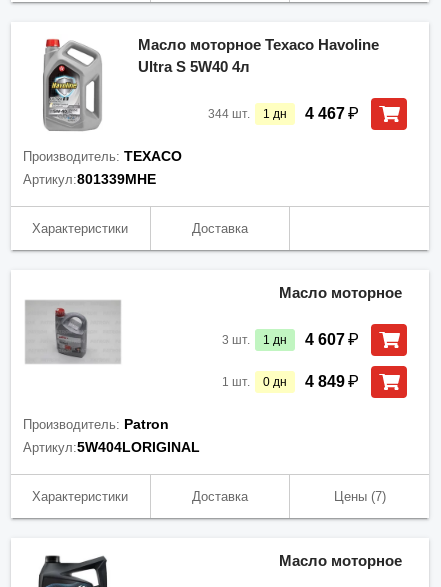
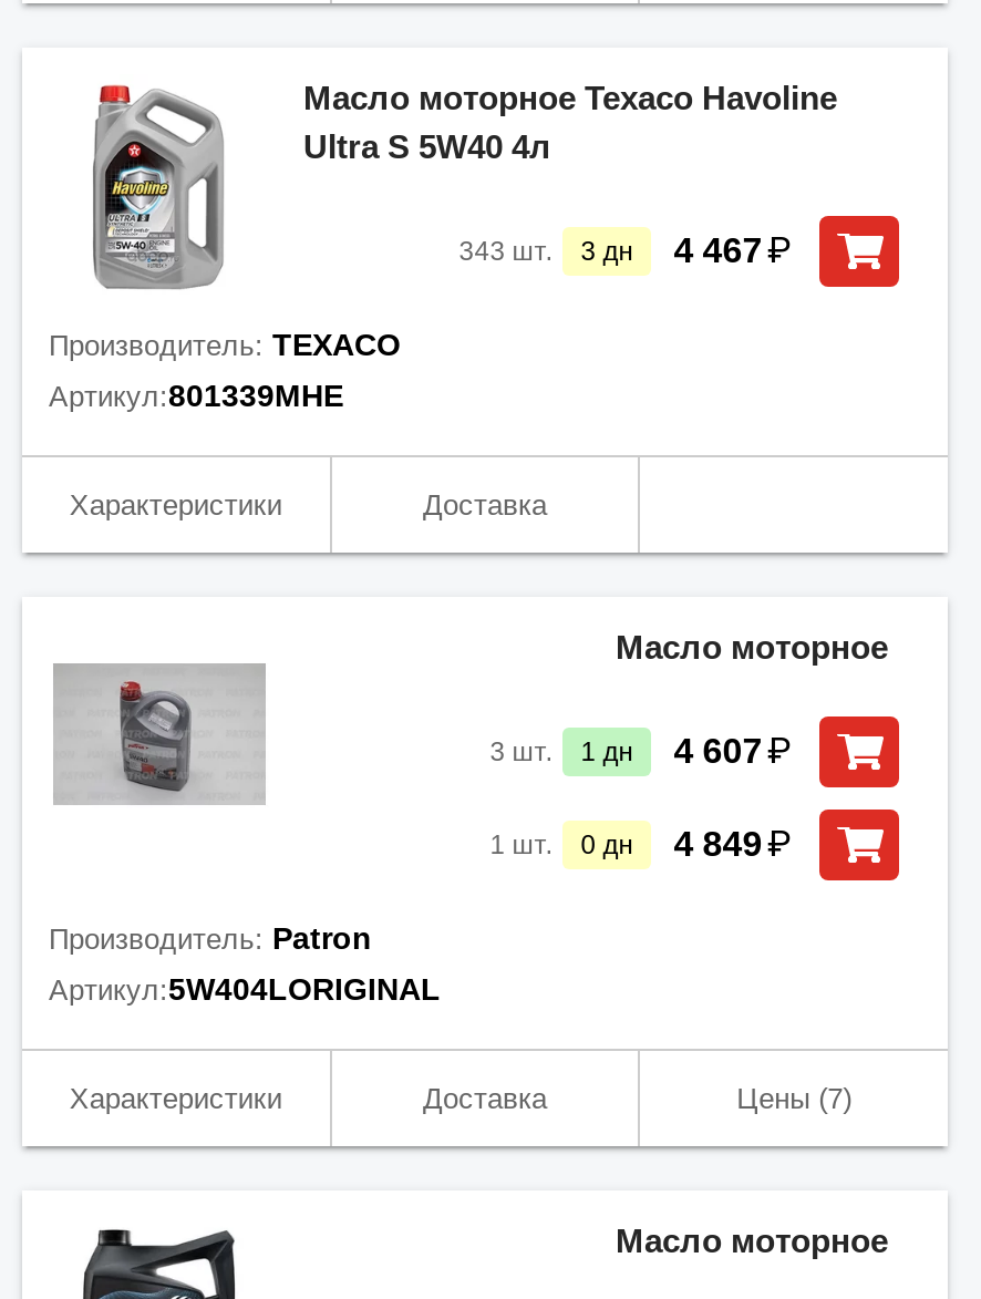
- 344 шт.
+ 343 шт.

- 1 дн
+ 3 дн
